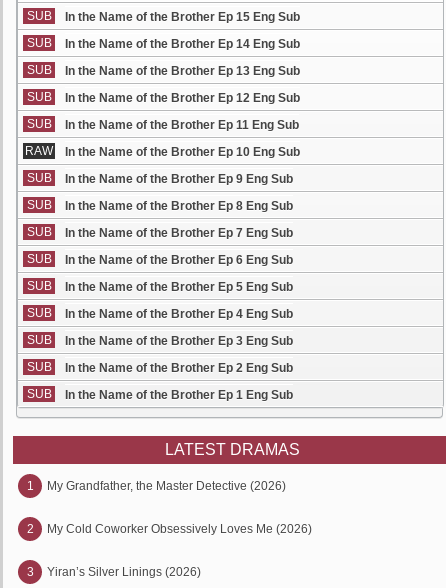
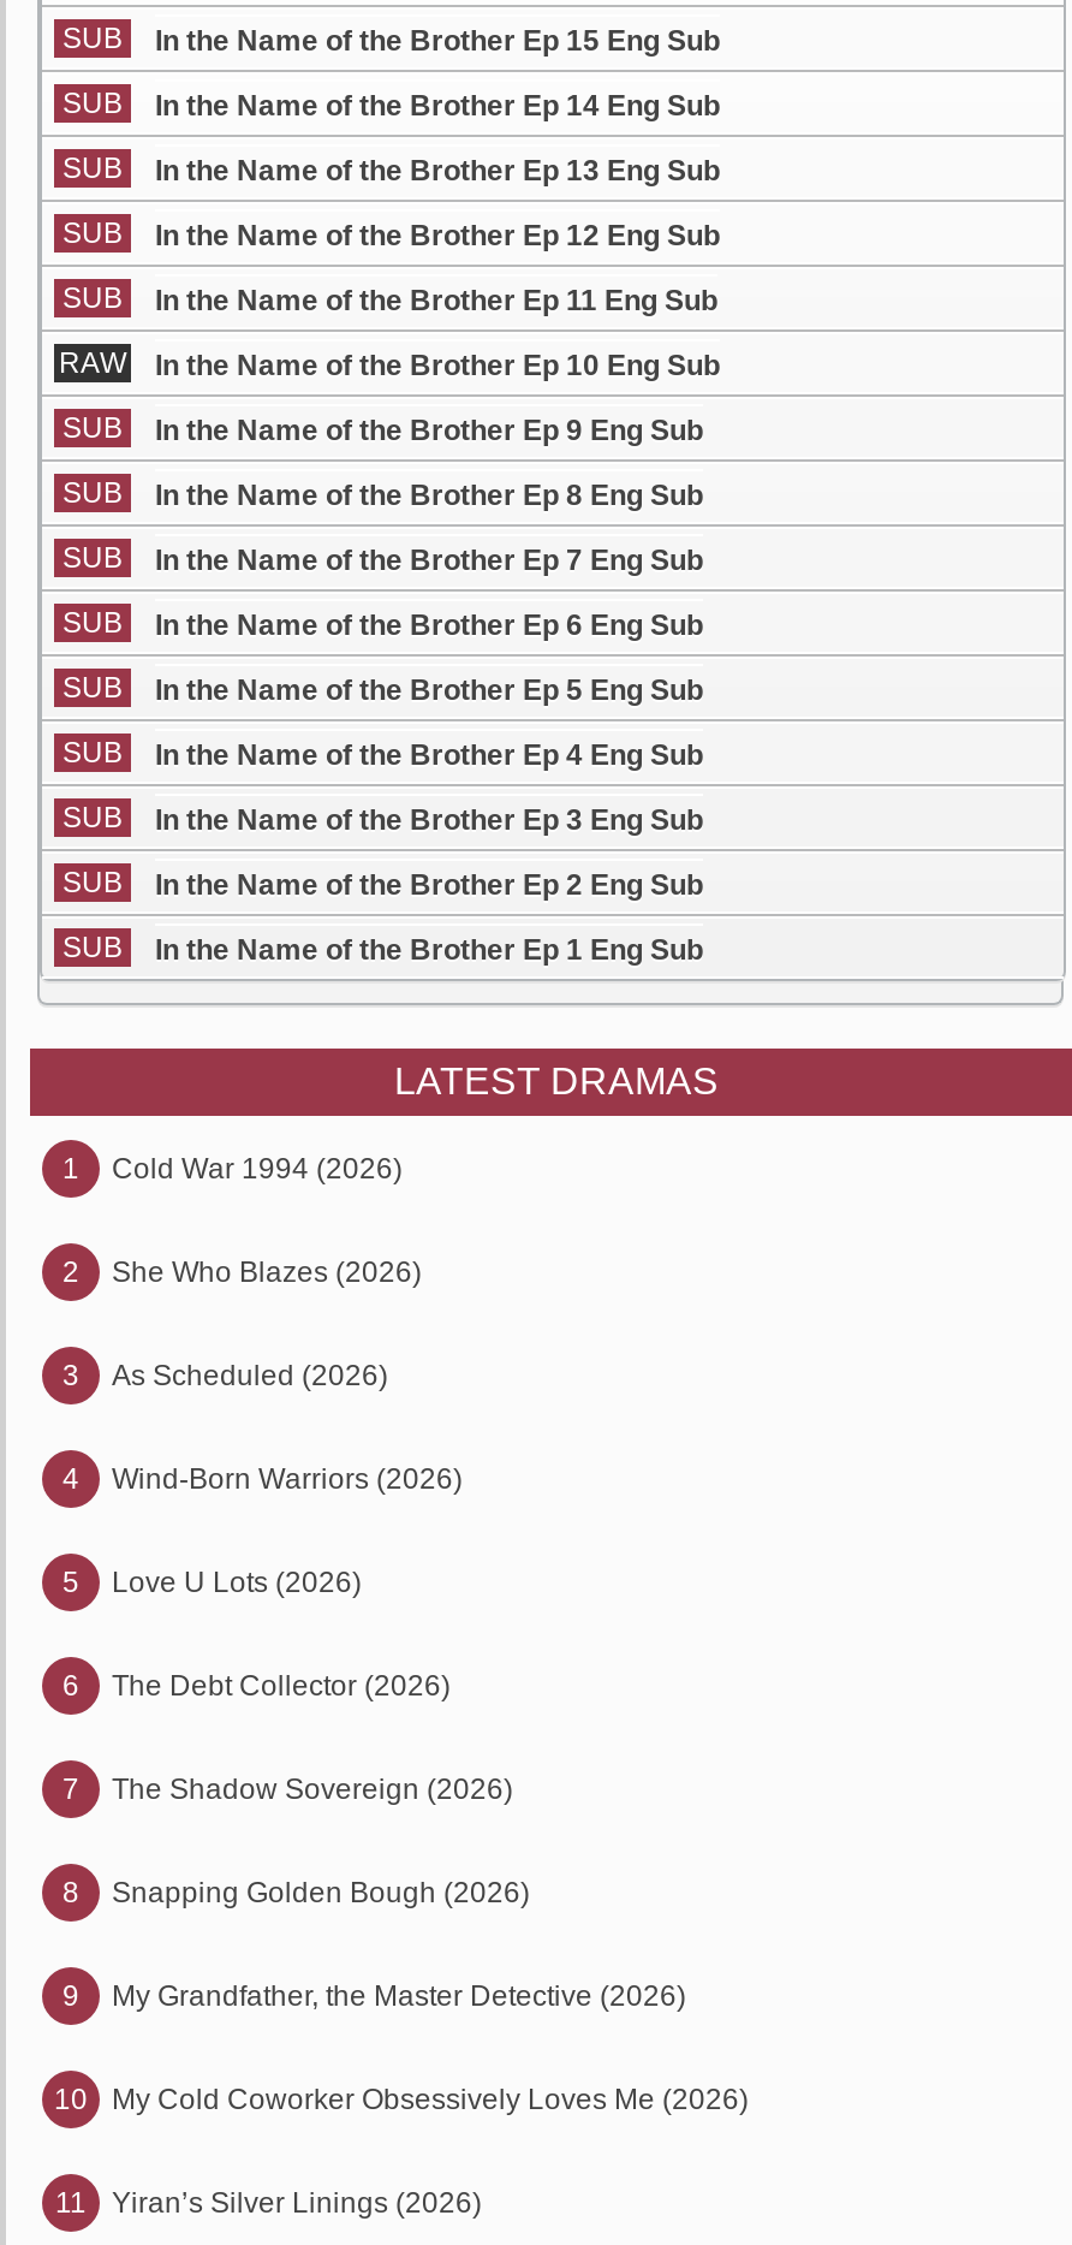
+ Cold War 1994 (2026)
+ 2
+ She Who Blazes (2026)
+ 3
+ As Scheduled (2026)
+ 4
+ Wind-Born Warriors (2026)
+ 5
+ Love U Lots (2026)
+ 6
+ The Debt Collector (2026)
+ 7
+ The Shadow Sovereign (2026)
+ 8
+ Snapping Golden Bough (2026)
+ 9

- 2 My Cold Coworker Obsessively Loves Me (2026)
+ 10 My Cold Coworker Obsessively Loves Me (2026)

- 3 Yiran’s Silver Linings (2026)
+ 11 Yiran’s Silver Linings (2026)
